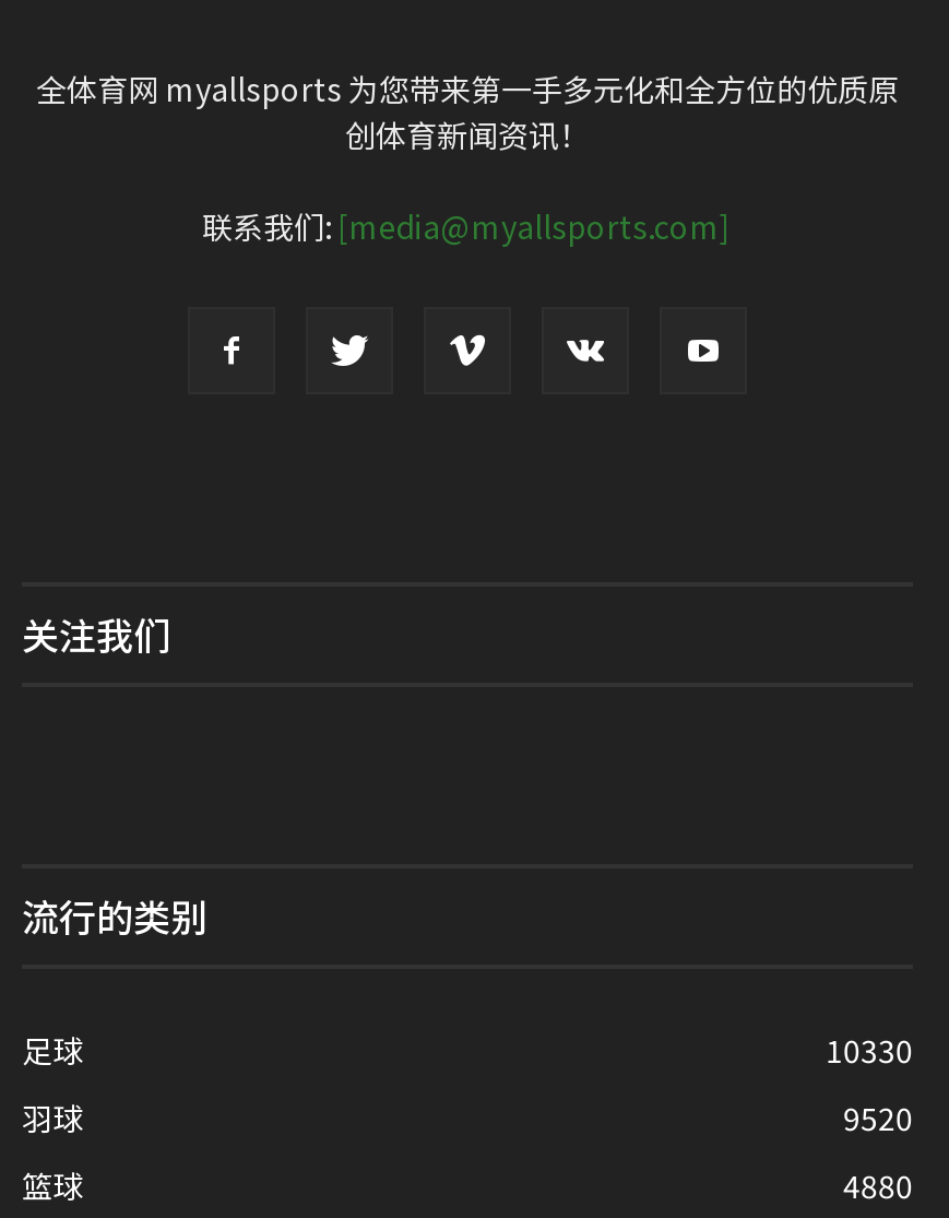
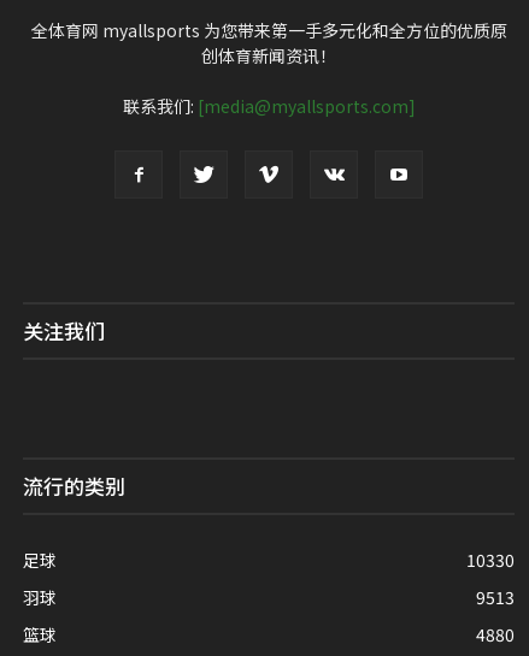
- 9520
+ 9513
